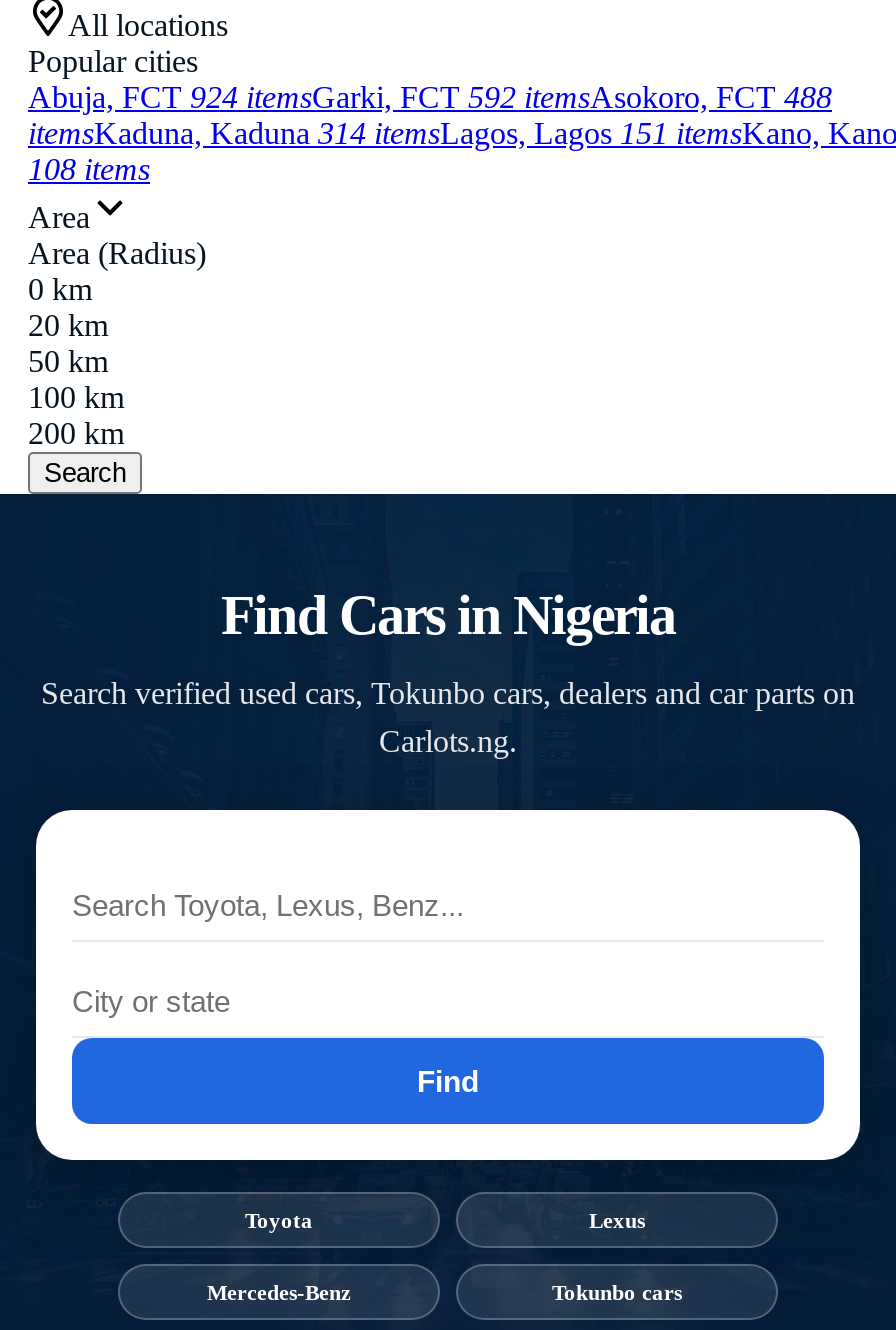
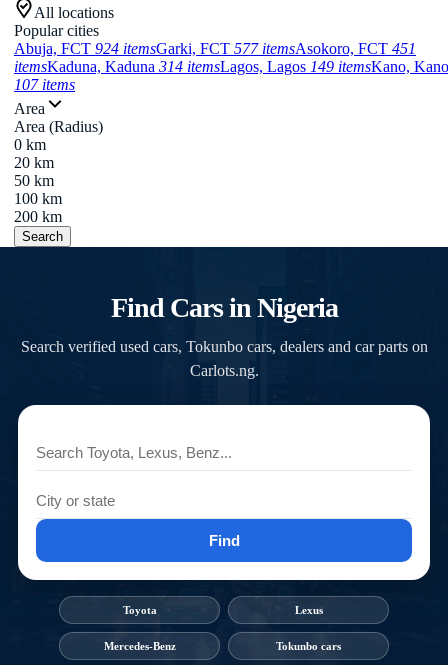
- Abuja, FCT 924 itemsGarki, FCT 592 itemsAsokoro, FCT 488
+ Abuja, FCT 924 itemsGarki, FCT 577 itemsAsokoro, FCT 451

- itemsKaduna, Kaduna 314 itemsLagos, Lagos 151 itemsKano, Kano
+ itemsKaduna, Kaduna 314 itemsLagos, Lagos 149 itemsKano, Kano

- 108 items
+ 107 items
